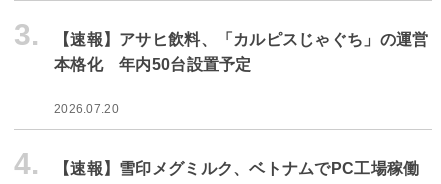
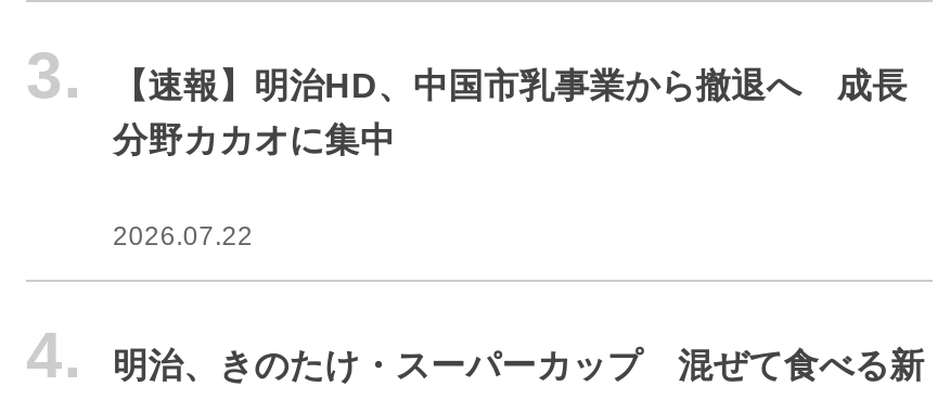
- 【速報】アサヒ飲料、「カルピスじゃぐち」の運営
+ 【速報】明治HD、中国市乳事業から撤退へ 成長

- 本格化 年内50台設置予定
+ 分野カカオに集中

- 2026.07.20
+ 2026.07.22

- 【速報】雪印メグミルク、ベトナムでPC工場稼働
+ 明治、きのたけ・スーパーカップ 混ぜて食べる新
